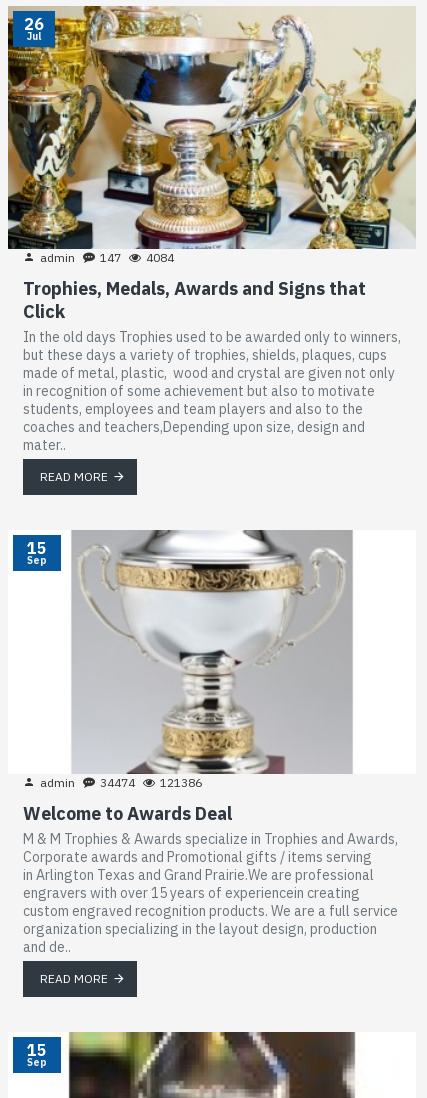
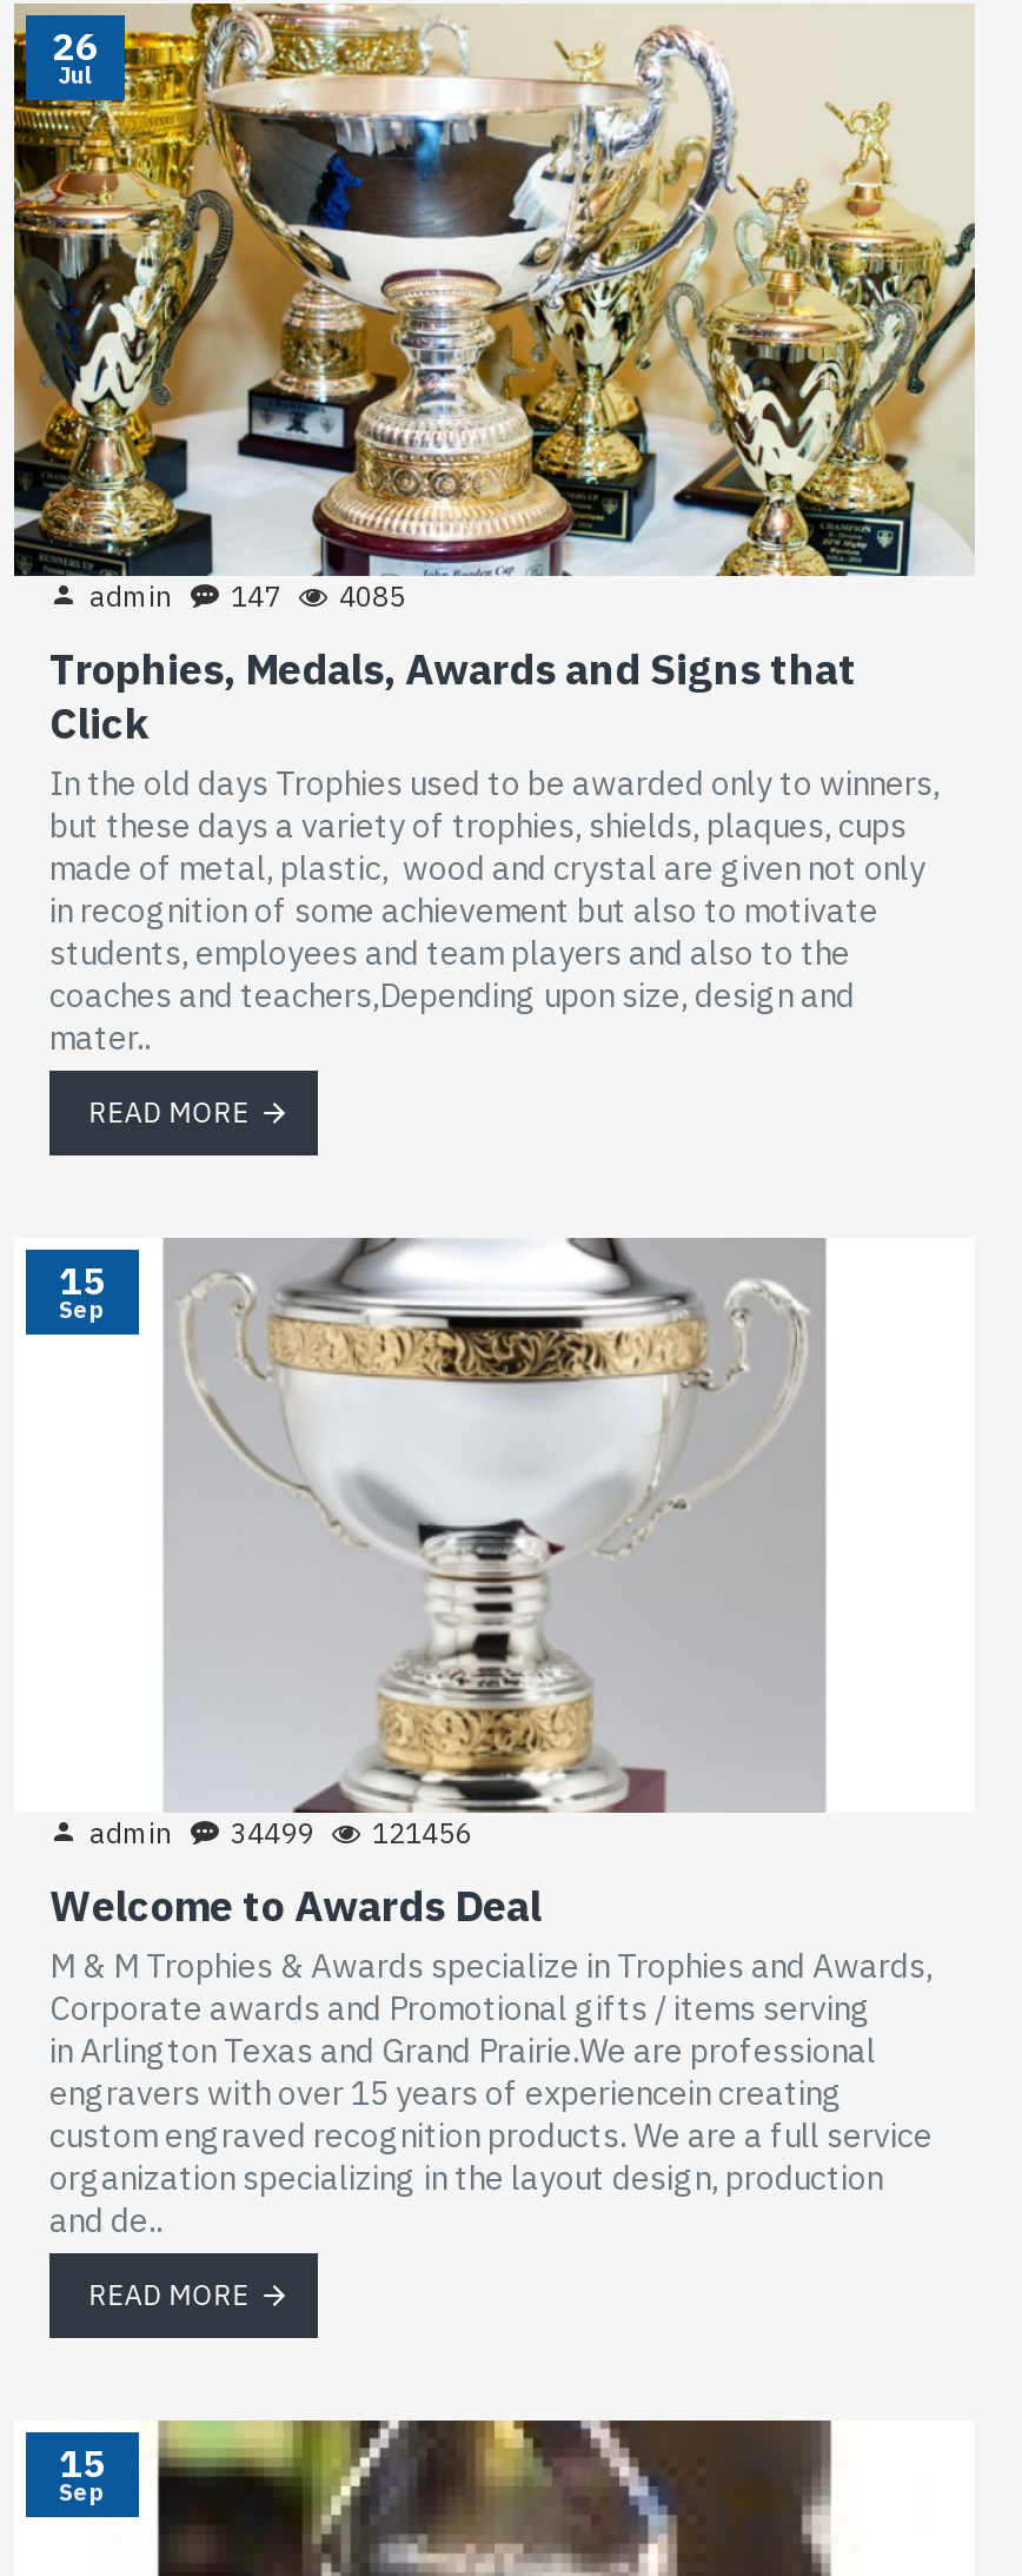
- admin 147 4084
+ admin 147 4085

- 34474
+ 34499

- 121386
+ 121456
